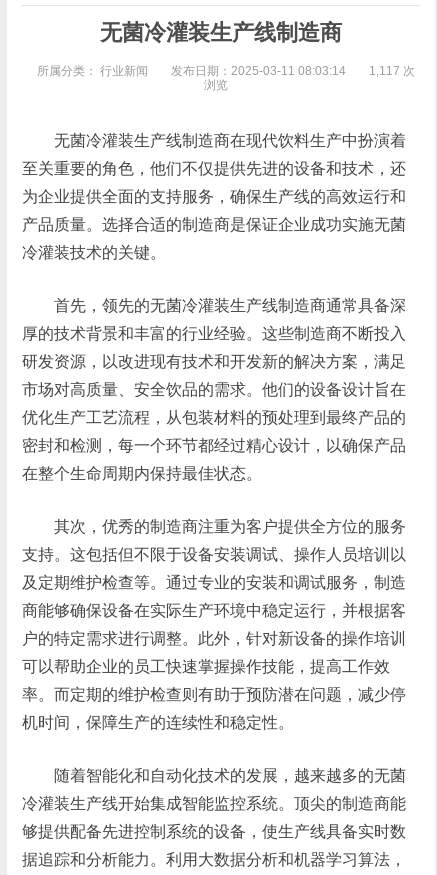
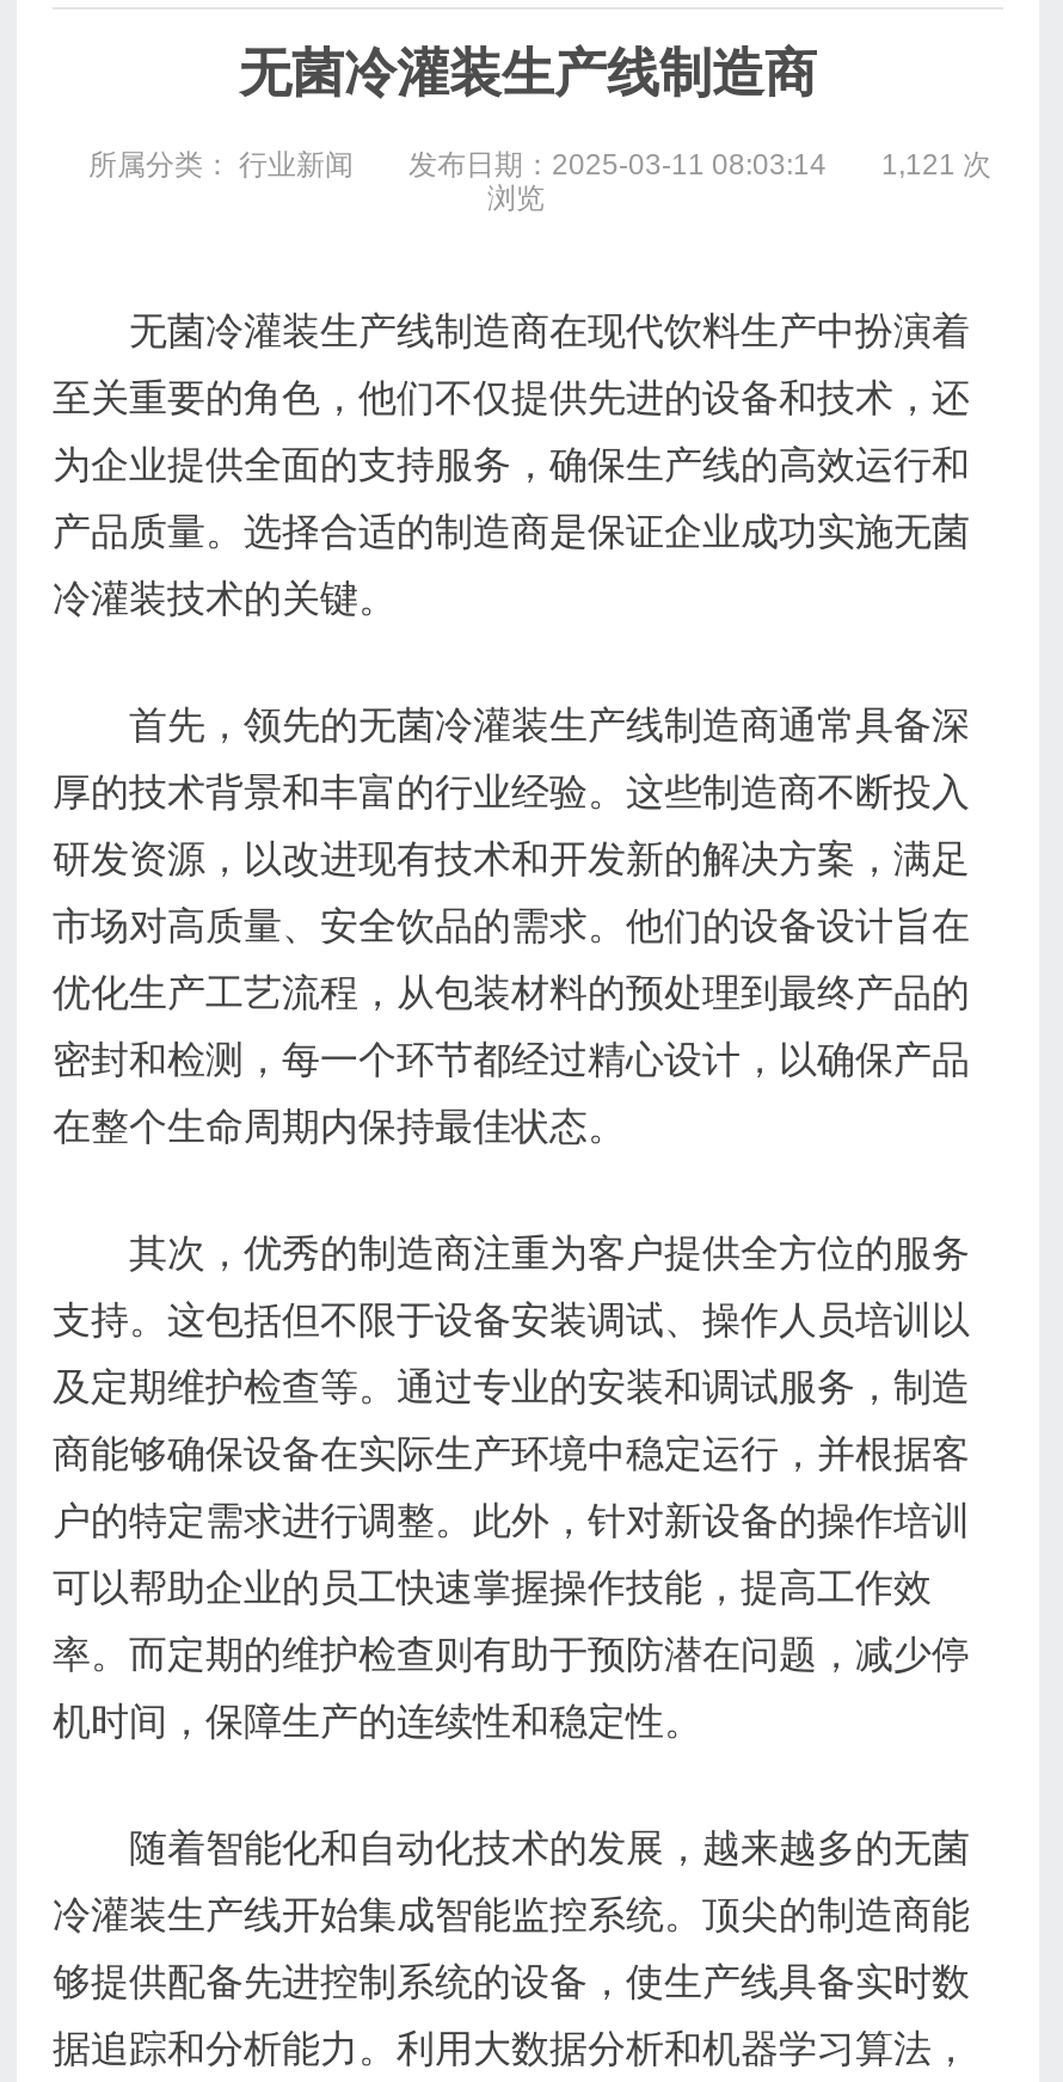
- 所属分类： 行业新闻 发布日期：2025-03-11 08:03:14 1,117 次
+ 所属分类： 行业新闻 发布日期：2025-03-11 08:03:14 1,121 次
